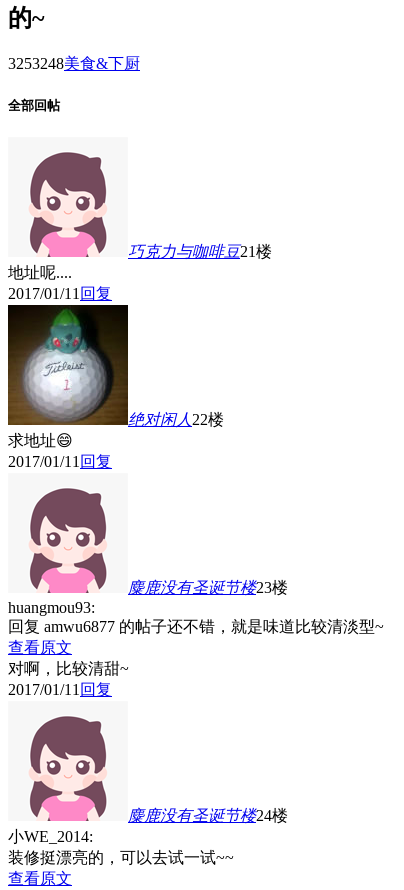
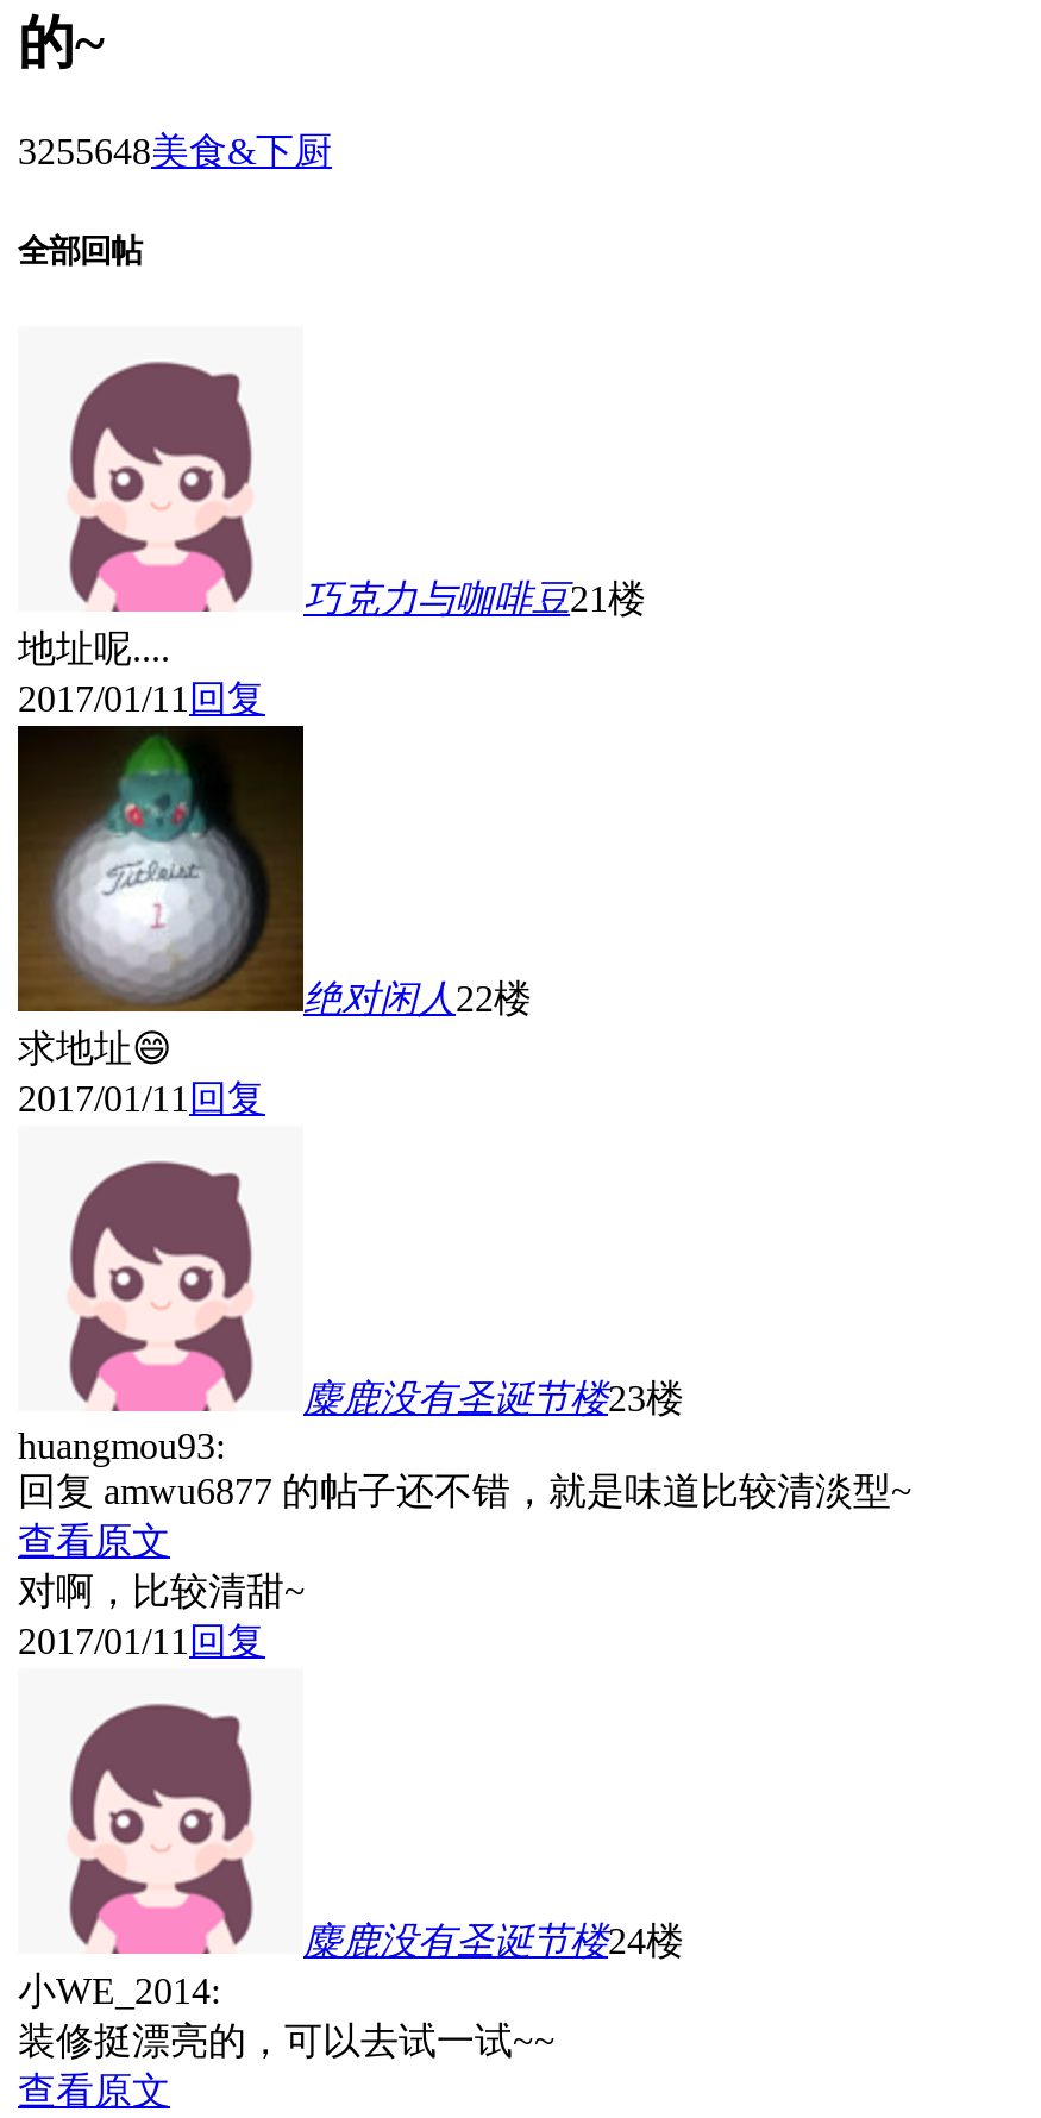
- 3253248美食&下厨
+ 3255648美食&下厨
